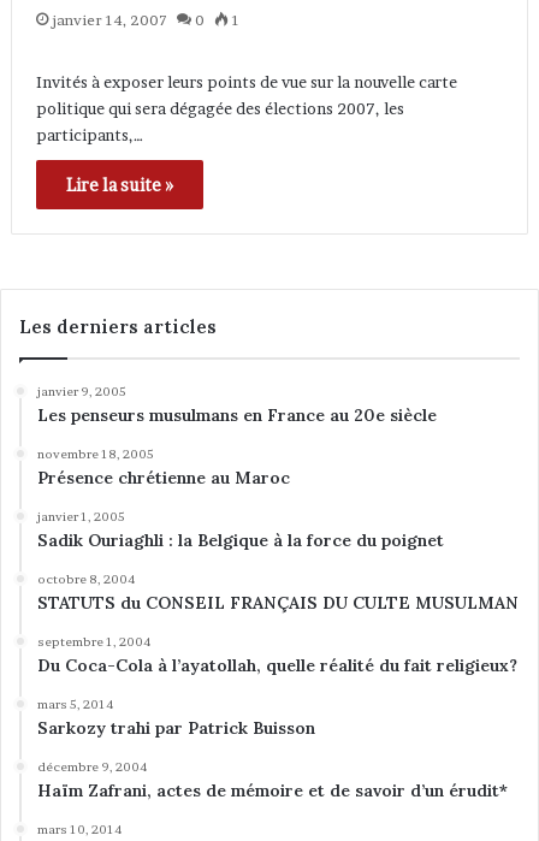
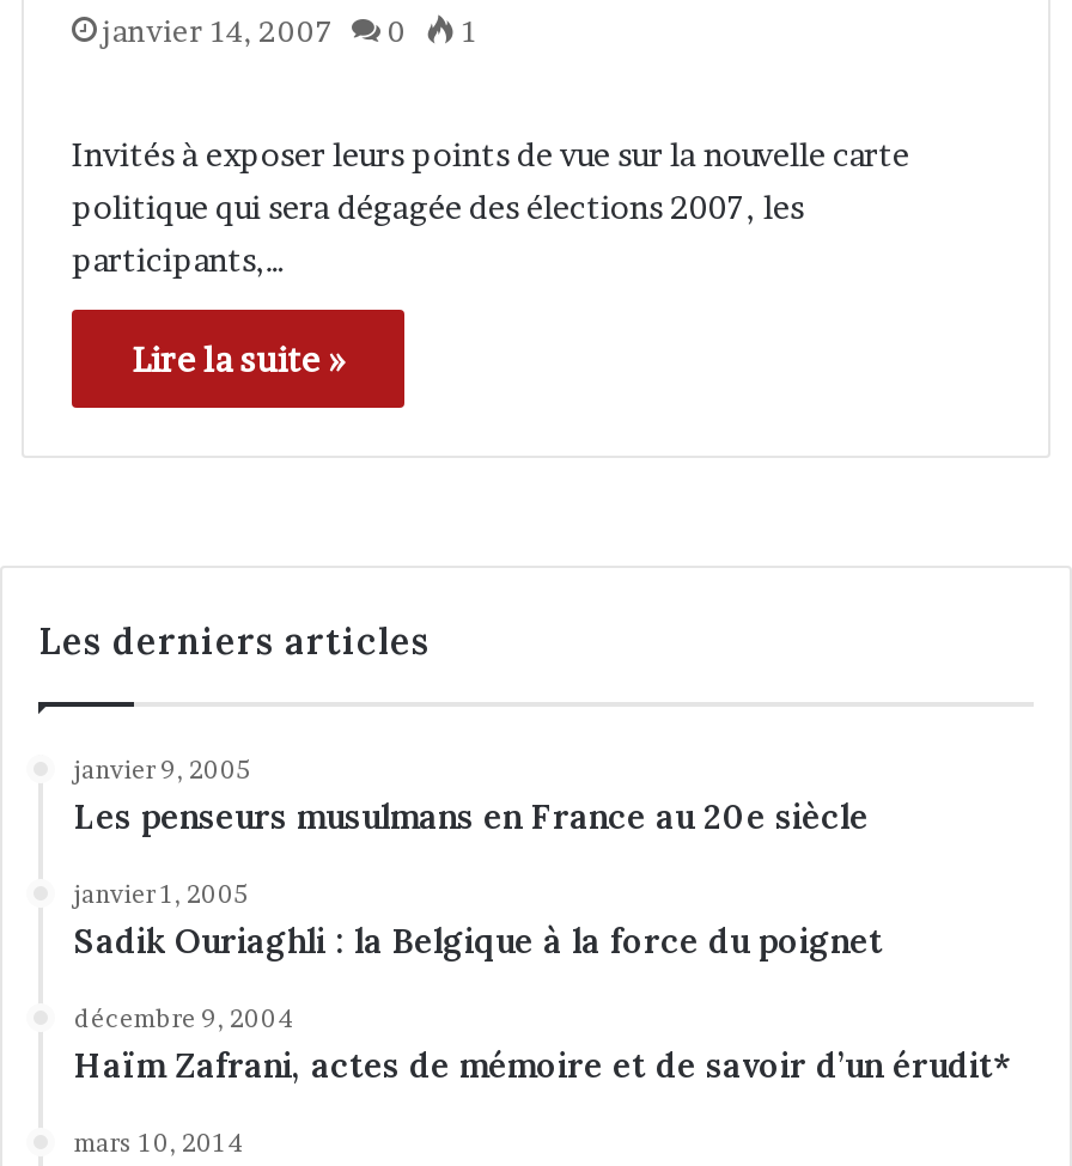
- novembre 18, 2005
- Présence chrétienne au Maroc

- octobre 8, 2004
- STATUTS du CONSEIL FRANÇAIS DU CULTE MUSULMAN
- septembre 1, 2004
- Du Coca-Cola à l’ayatollah, quelle réalité du fait religieux?
- mars 5, 2014
- Sarkozy trahi par Patrick Buisson
